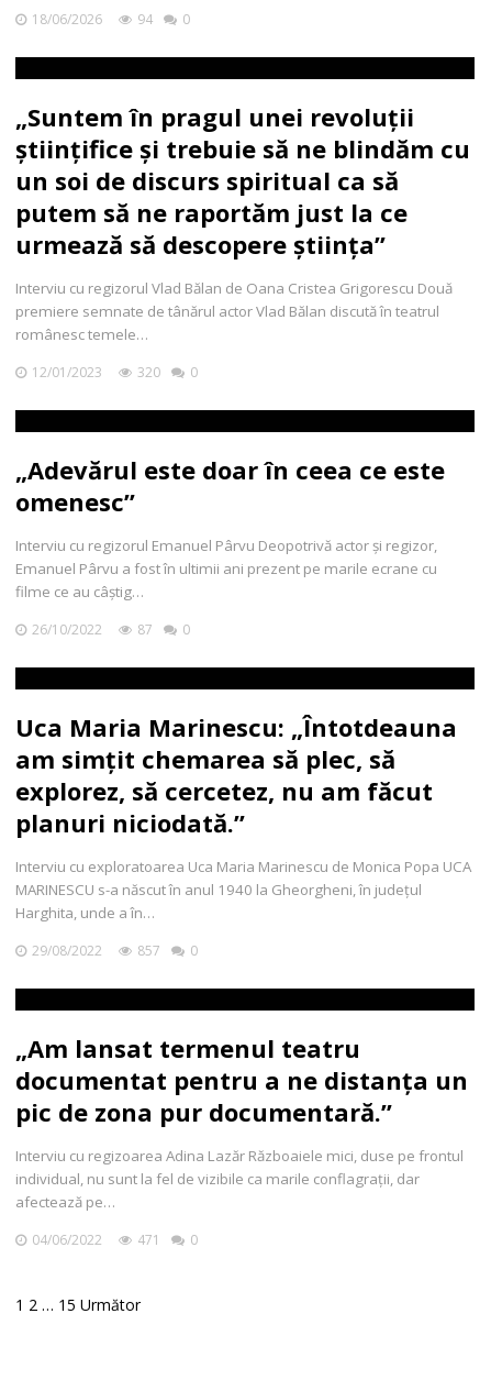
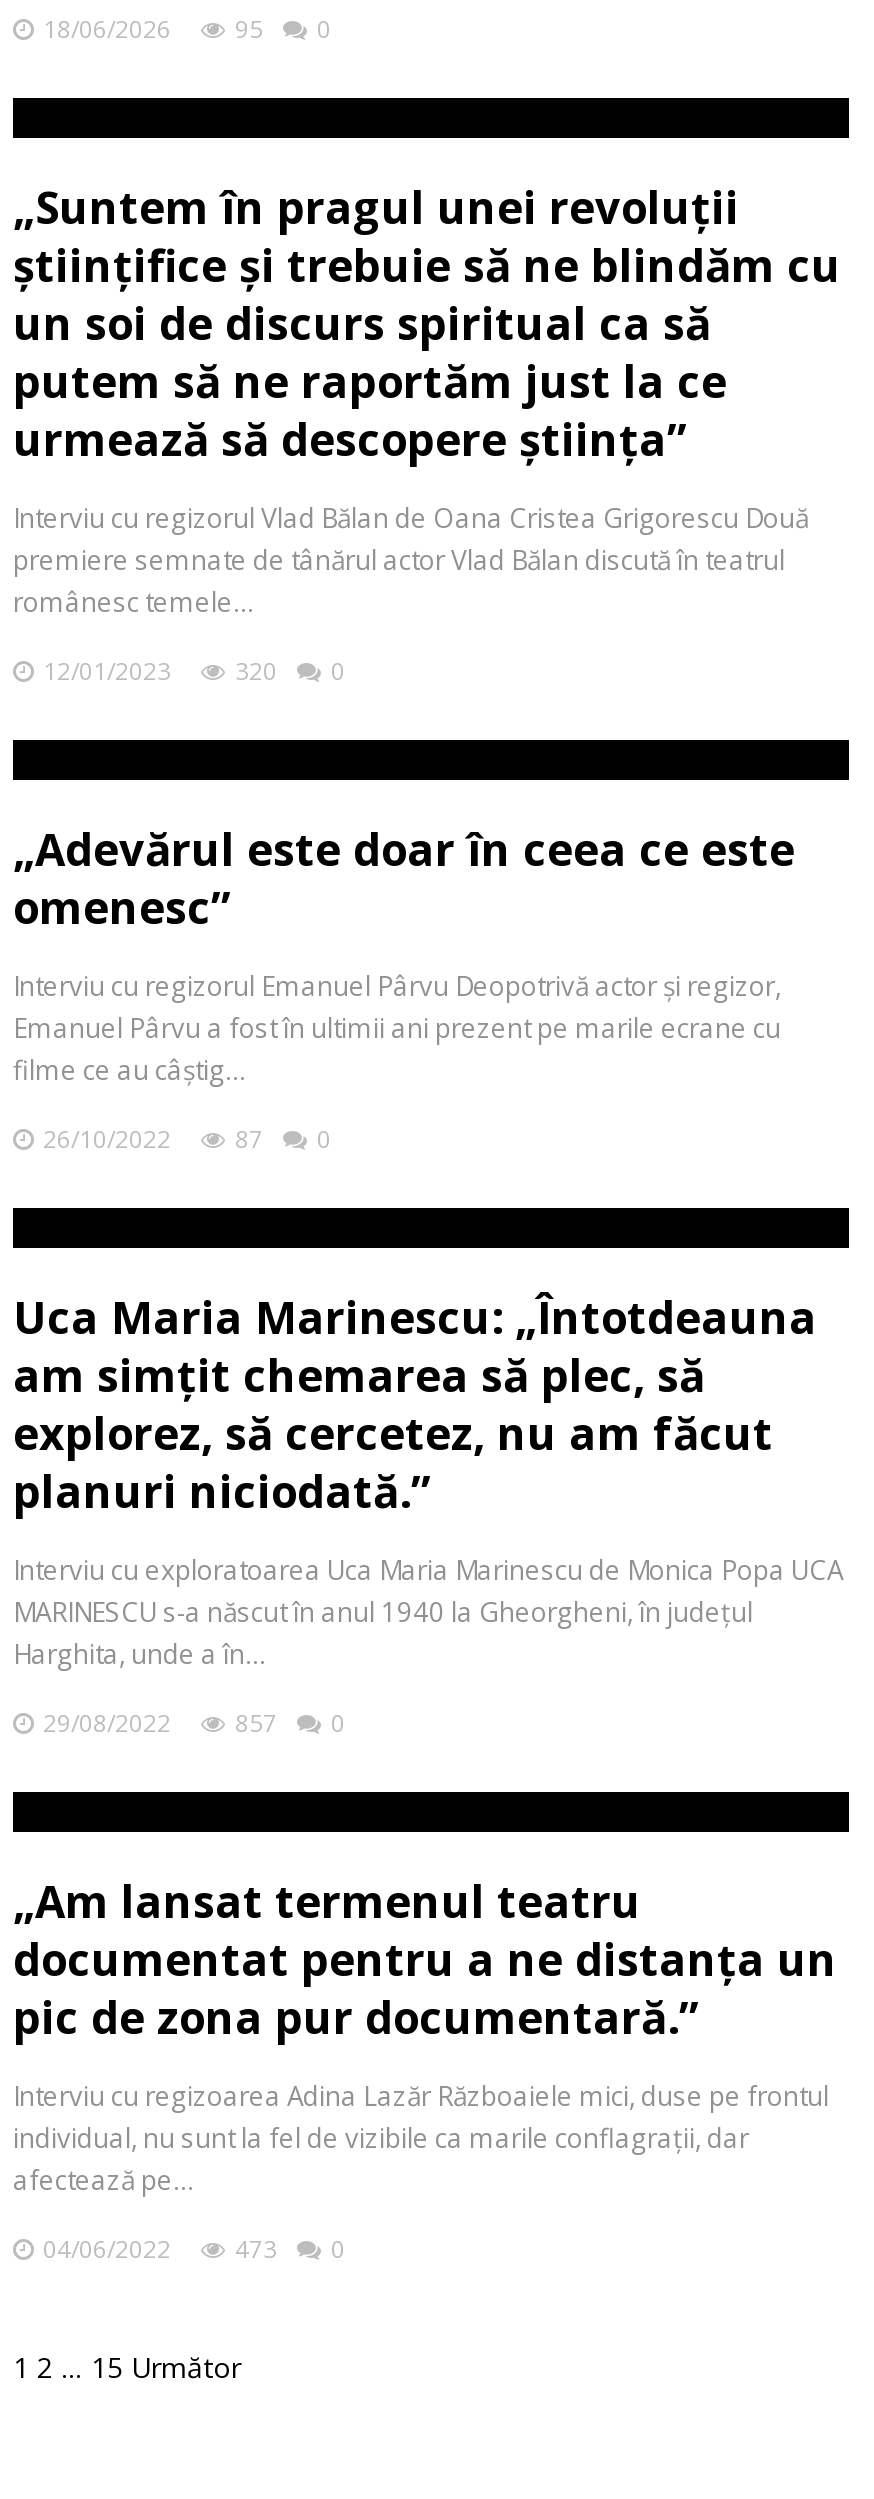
- 18/06/2026 94 0
+ 18/06/2026 95 0

- 04/06/2022 471 0
+ 04/06/2022 473 0
